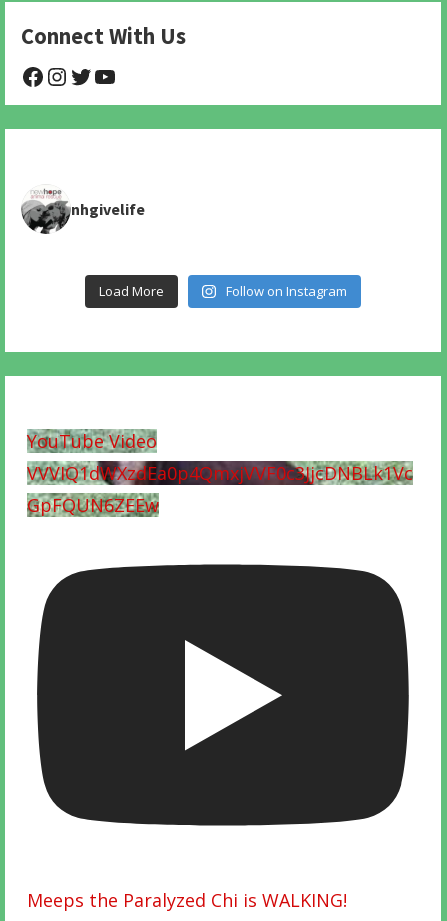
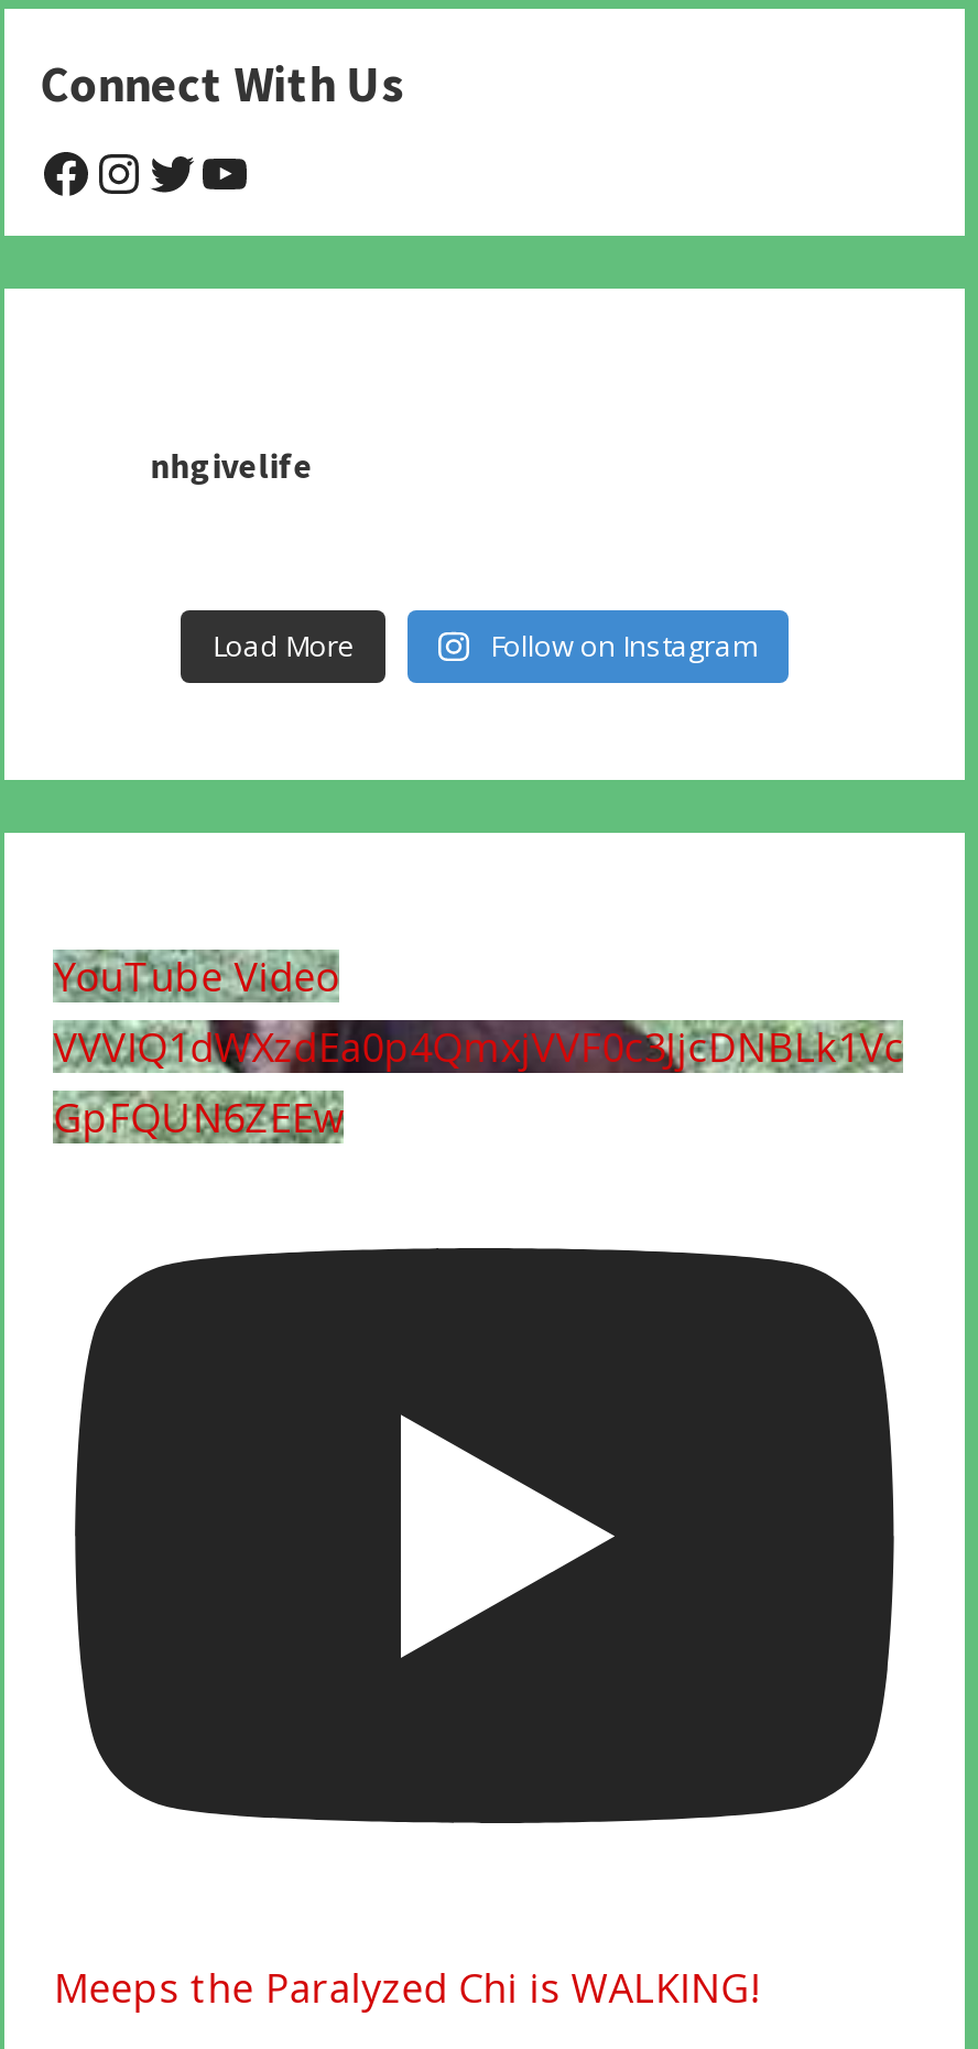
- [image]
